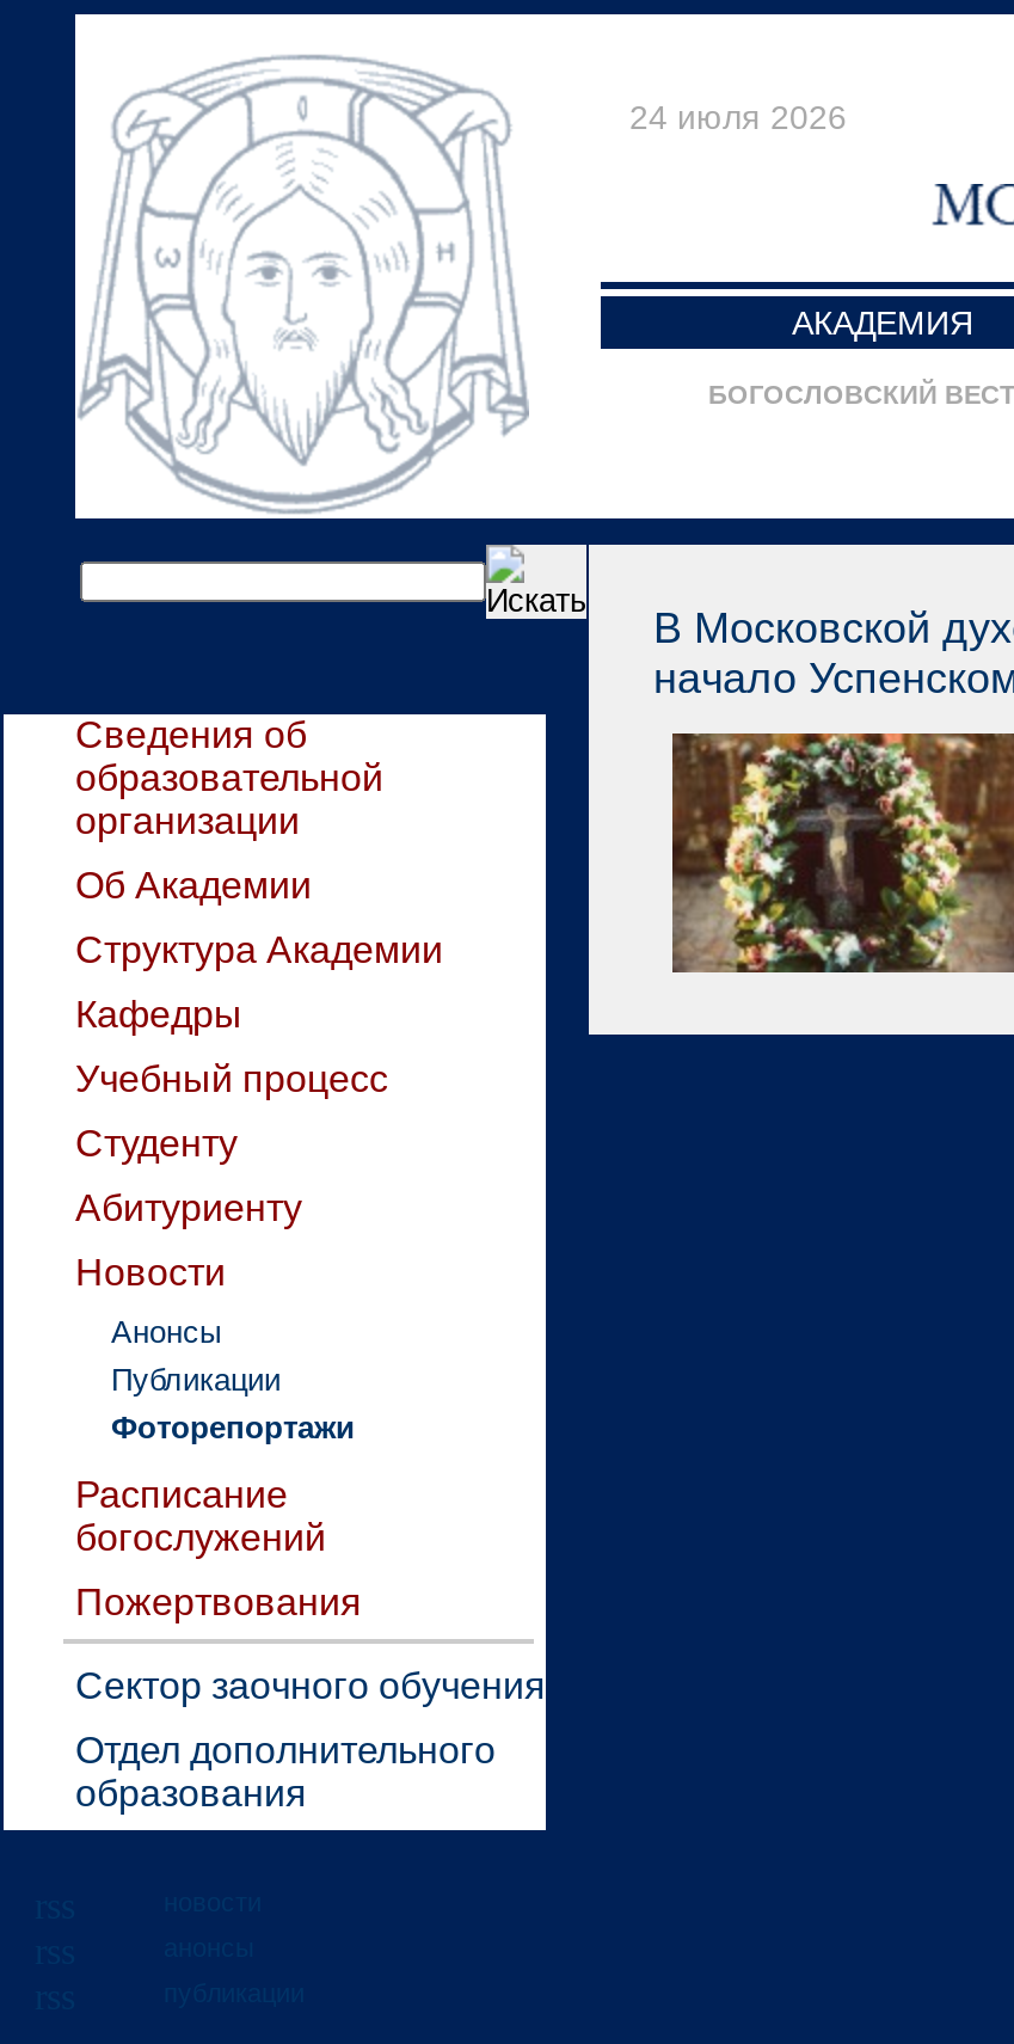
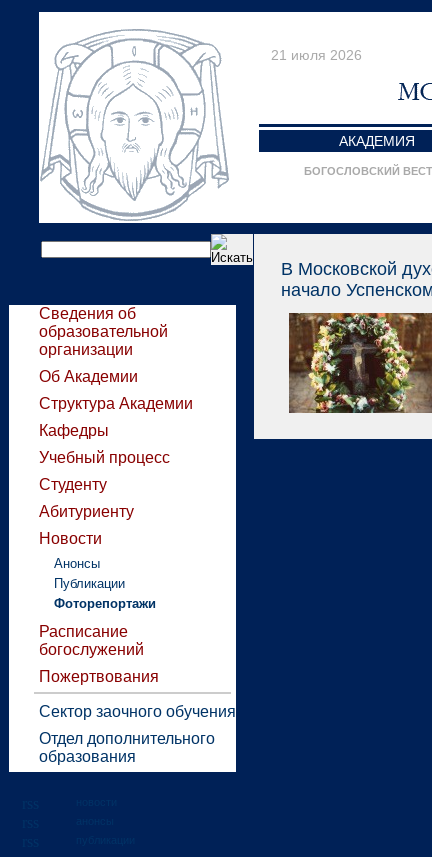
- 24 июля 2026
+ 21 июля 2026
